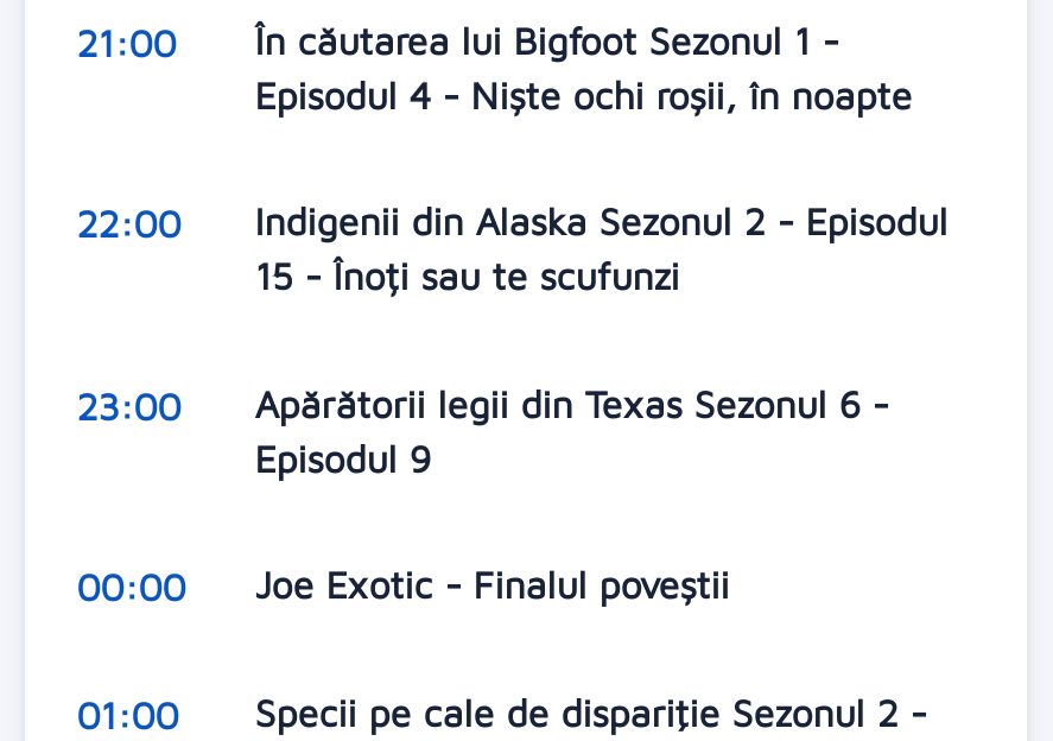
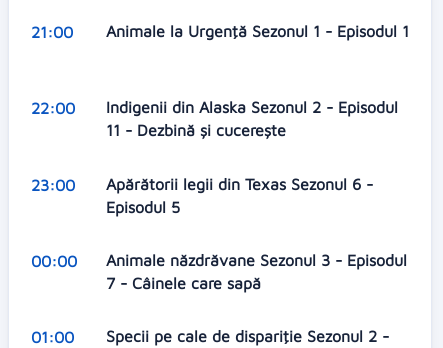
- În căutarea lui Bigfoot Sezonul 1 -
- Episodul 4 - Niște ochi roșii, în noapte
+ Animale la Urgenţă Sezonul 1 - Episodul 1

- 15 - Înoți sau te scufunzi
+ 11 - Dezbină și cucerește

- Episodul 9
+ Episodul 5

- Joe Exotic - Finalul poveștii
+ Animale năzdrăvane Sezonul 3 - Episodul
+ 7 - Câinele care sapă
